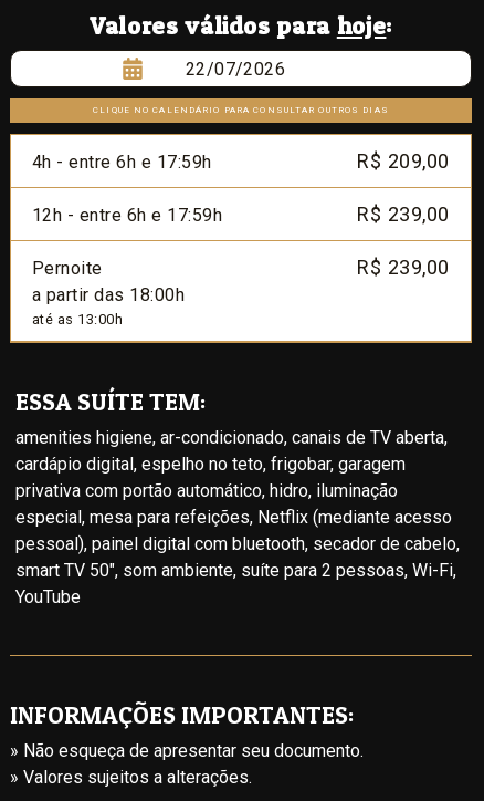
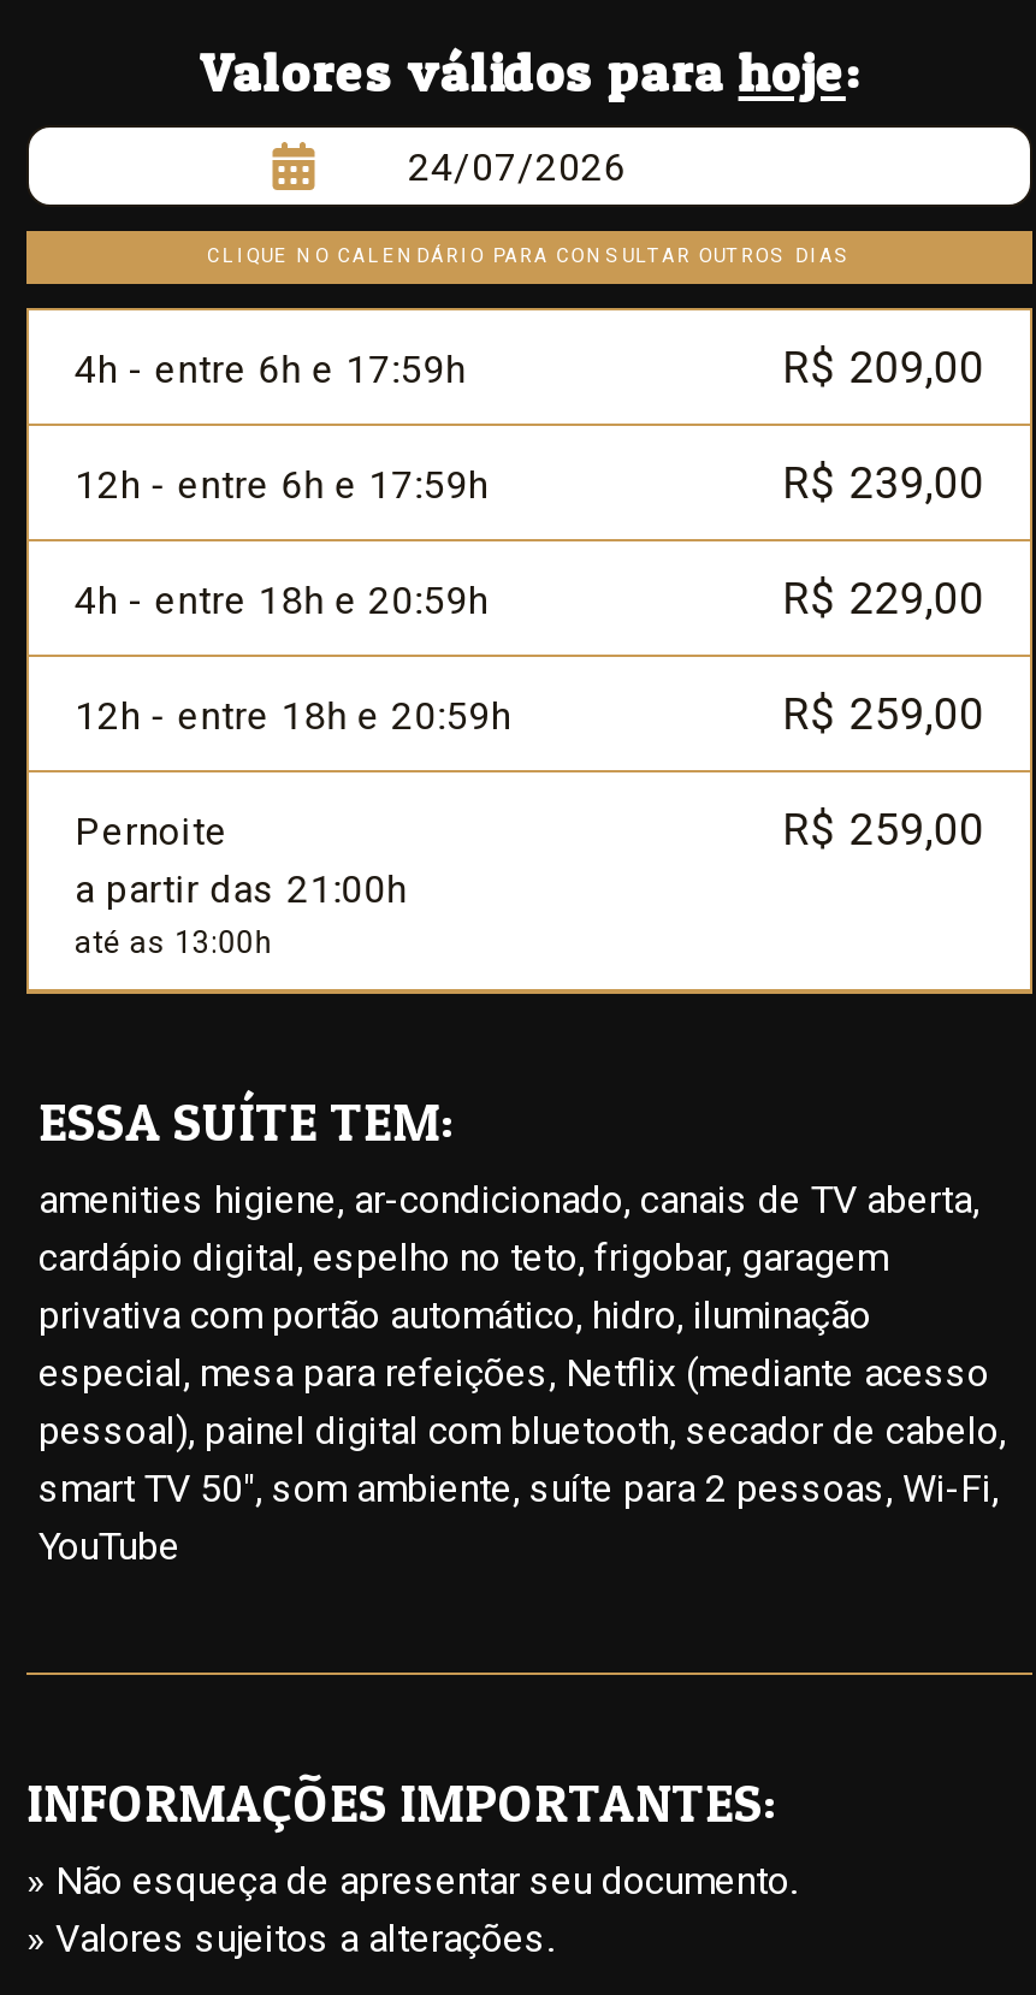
+ 4h - entre 18h e 20:59h
+ R$ 229,00
+ 12h - entre 18h e 20:59h
+ R$ 259,00

- R$ 239,00
+ R$ 259,00

- a partir das 18:00h
+ a partir das 21:00h
